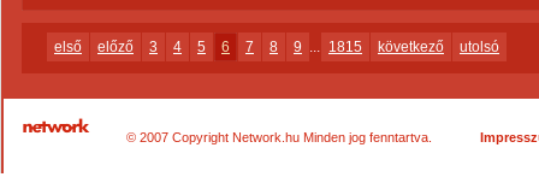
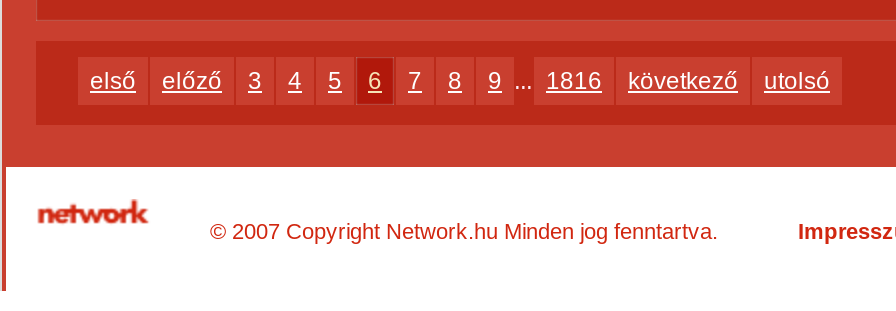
- első előző 3 4 5 6 7 8 9 ... 1815 következő utolsó
+ első előző 3 4 5 6 7 8 9 ... 1816 következő utolsó
